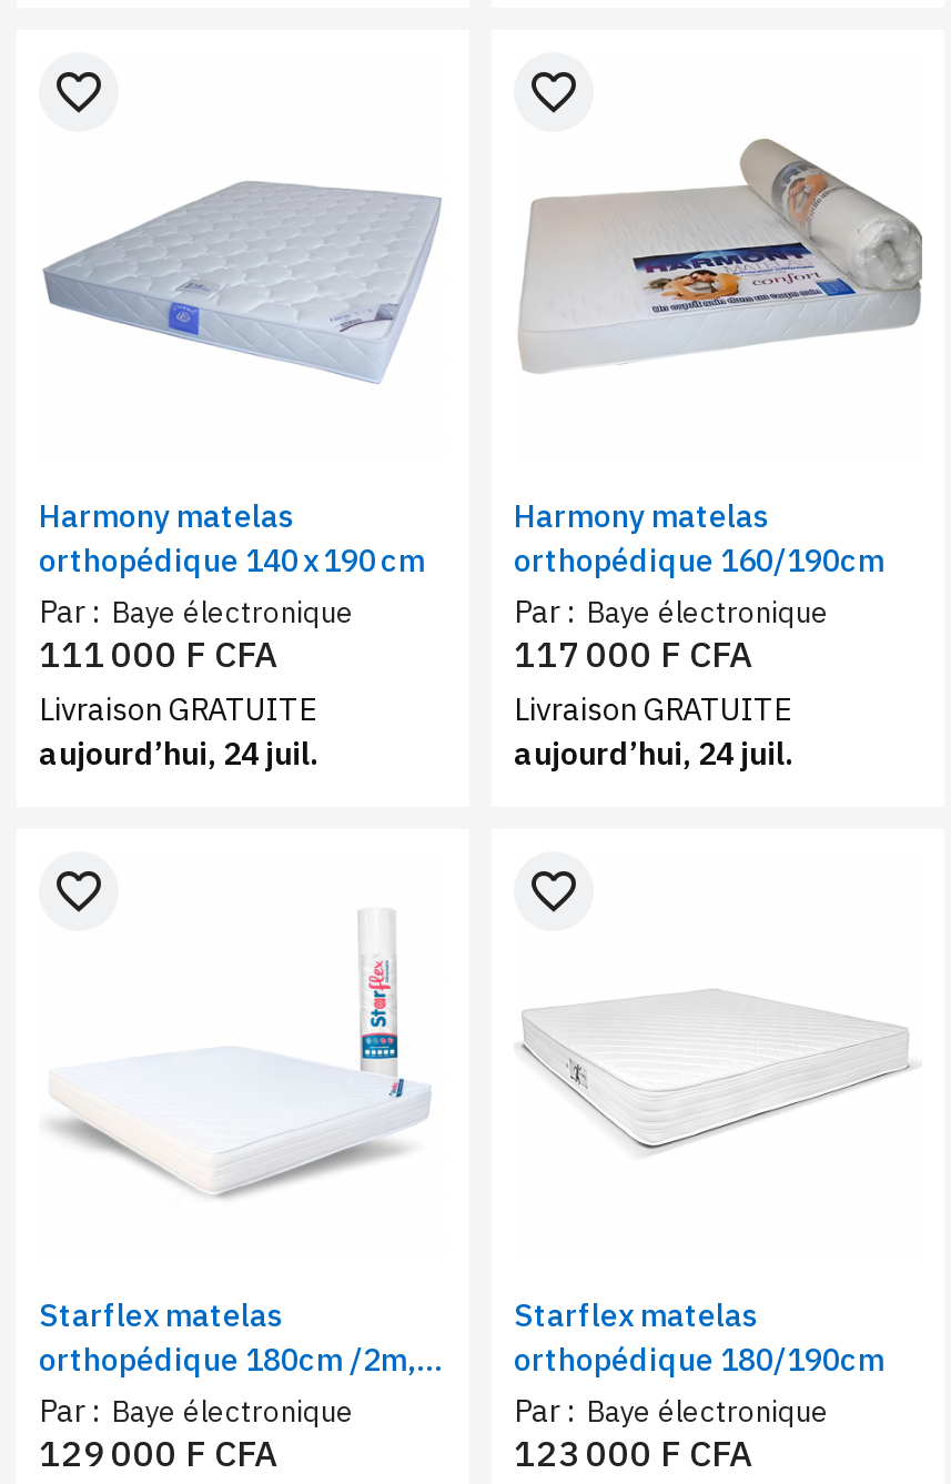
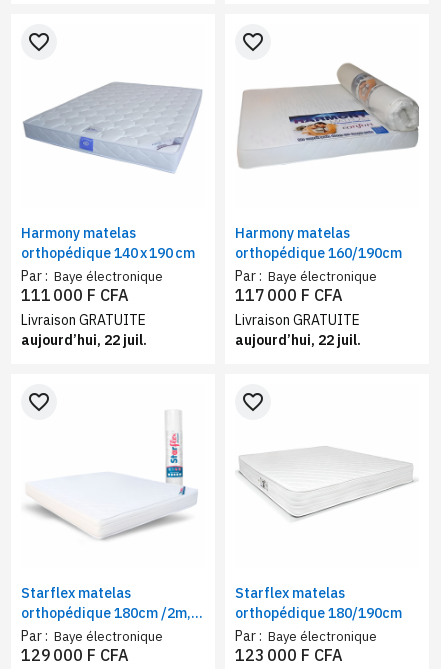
- aujourd’hui, 24 juil.
+ aujourd’hui, 22 juil.

- aujourd’hui, 24 juil.
+ aujourd’hui, 22 juil.
